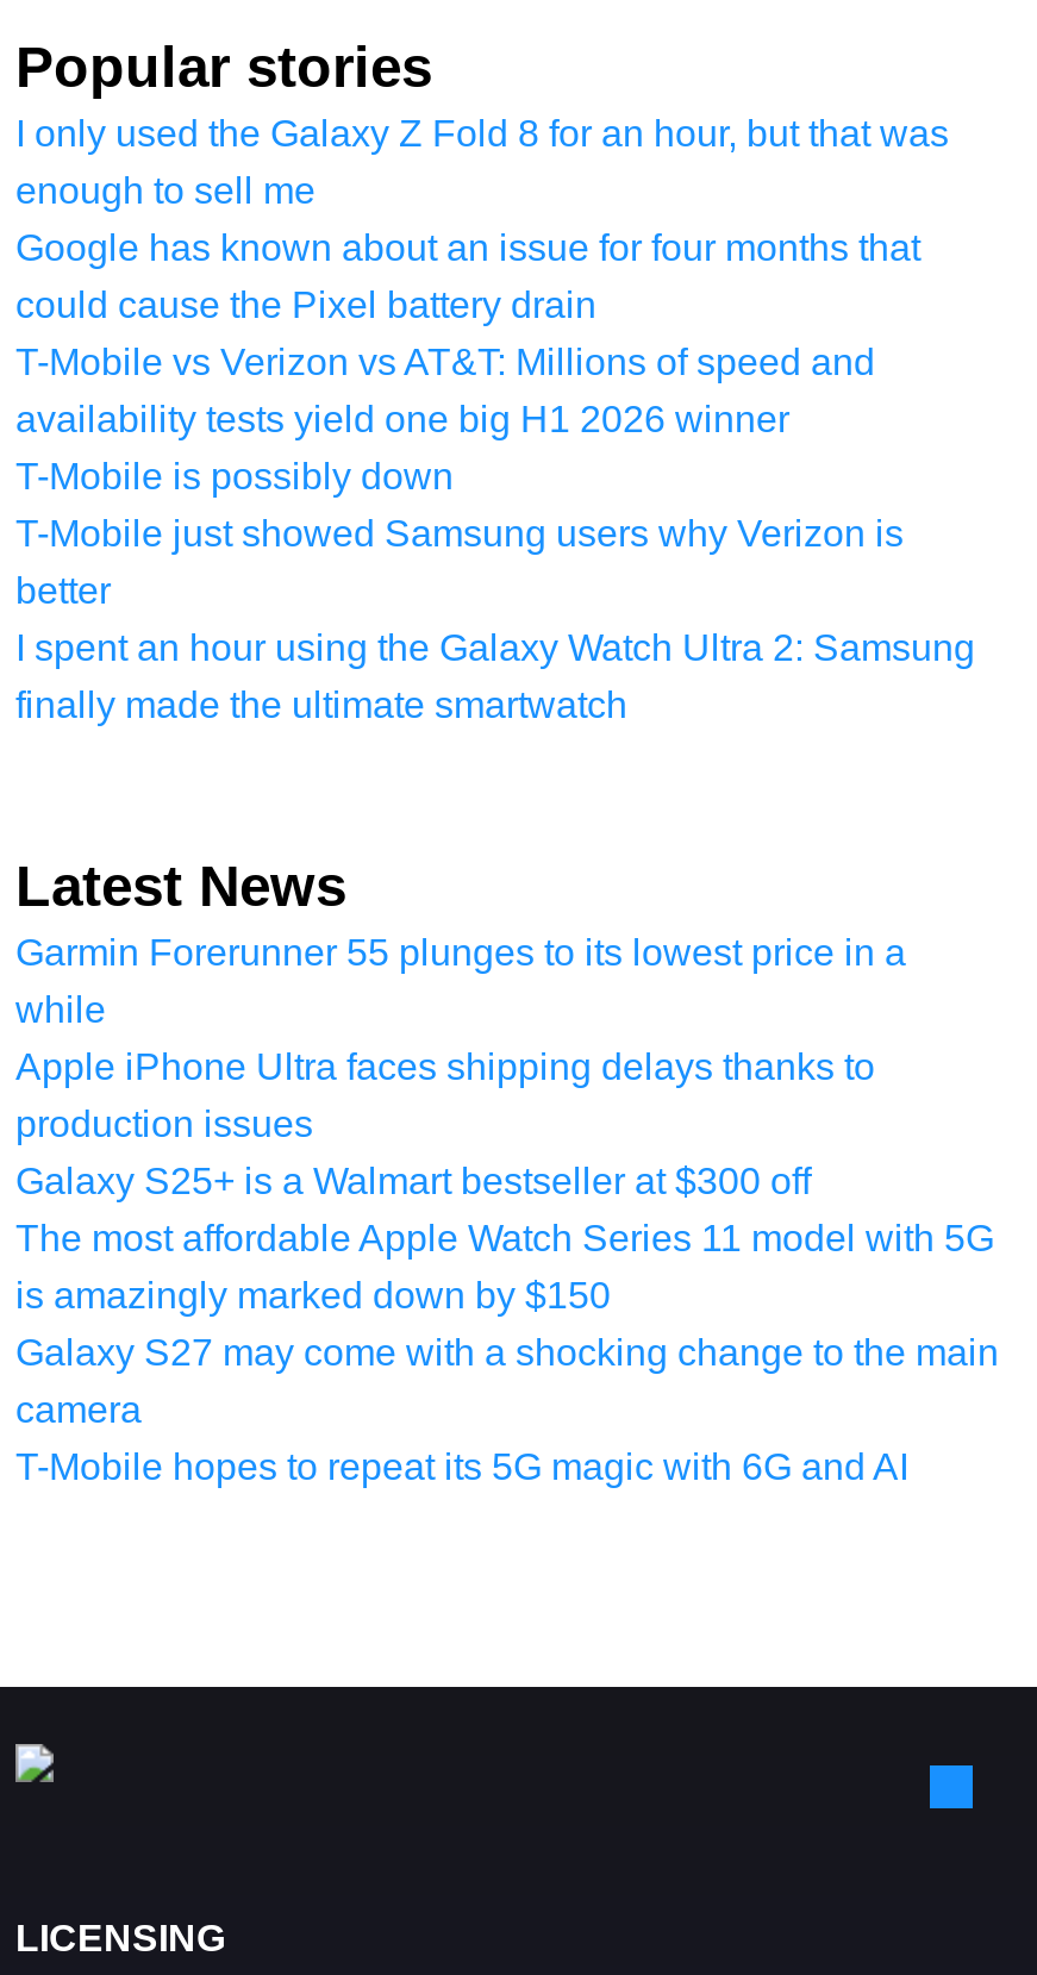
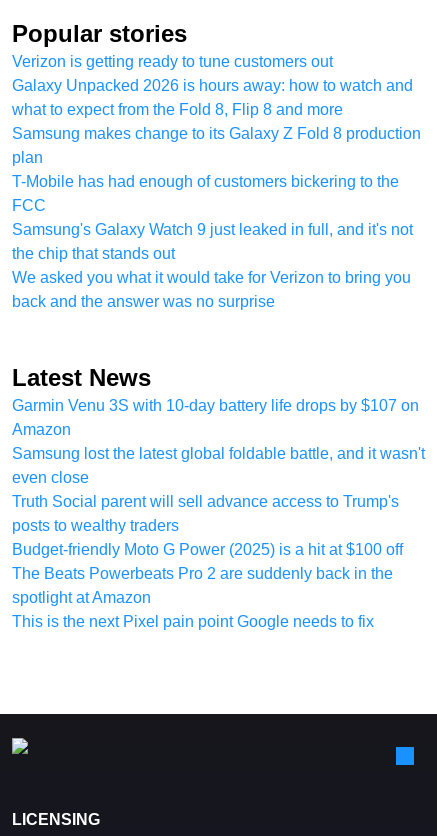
- I only used the Galaxy Z Fold 8 for an hour, but that was
- enough to sell me
- Google has known about an issue for four months that
- could cause the Pixel battery drain
- T-Mobile vs Verizon vs AT&T: Millions of speed and
- availability tests yield one big H1 2026 winner
- T-Mobile is possibly down
- T-Mobile just showed Samsung users why Verizon is
- better
- I spent an hour using the Galaxy Watch Ultra 2: Samsung
- finally made the ultimate smartwatch
+ Verizon is getting ready to tune customers out
+ Galaxy Unpacked 2026 is hours away: how to watch and
+ what to expect from the Fold 8, Flip 8 and more
+ Samsung makes change to its Galaxy Z Fold 8 production
+ plan
+ T-Mobile has had enough of customers bickering to the
+ FCC
+ Samsung's Galaxy Watch 9 just leaked in full, and it's not
+ the chip that stands out
+ We asked you what it would take for Verizon to bring you
+ back and the answer was no surprise

- Garmin Forerunner 55 plunges to its lowest price in a
- while
- Apple iPhone Ultra faces shipping delays thanks to
- production issues
- Galaxy S25+ is a Walmart bestseller at $300 off
- The most affordable Apple Watch Series 11 model with 5G
- is amazingly marked down by $150
- Galaxy S27 may come with a shocking change to the main
- camera
- T-Mobile hopes to repeat its 5G magic with 6G and AI
+ Garmin Venu 3S with 10-day battery life drops by $107 on
+ Amazon
+ Samsung lost the latest global foldable battle, and it wasn't
+ even close
+ Truth Social parent will sell advance access to Trump's
+ posts to wealthy traders
+ Budget-friendly Moto G Power (2025) is a hit at $100 off
+ The Beats Powerbeats Pro 2 are suddenly back in the
+ spotlight at Amazon
+ This is the next Pixel pain point Google needs to fix
